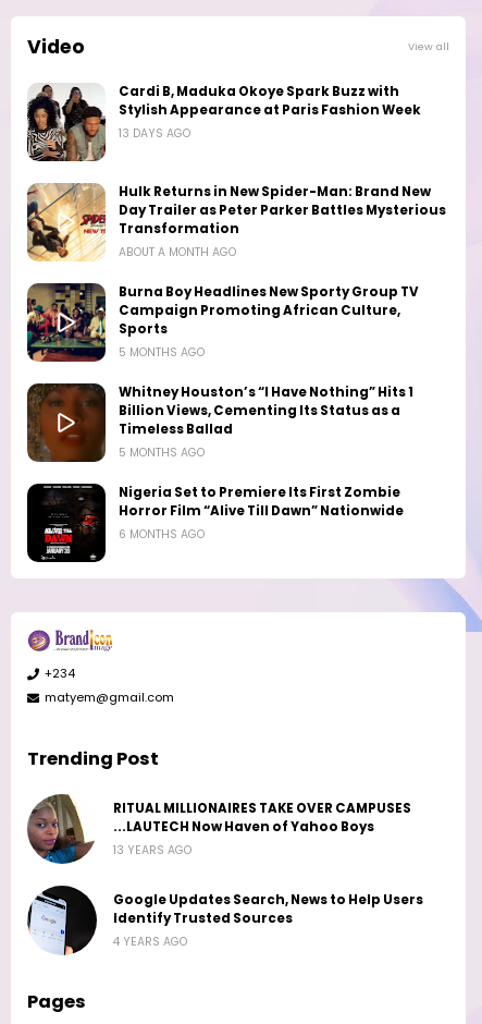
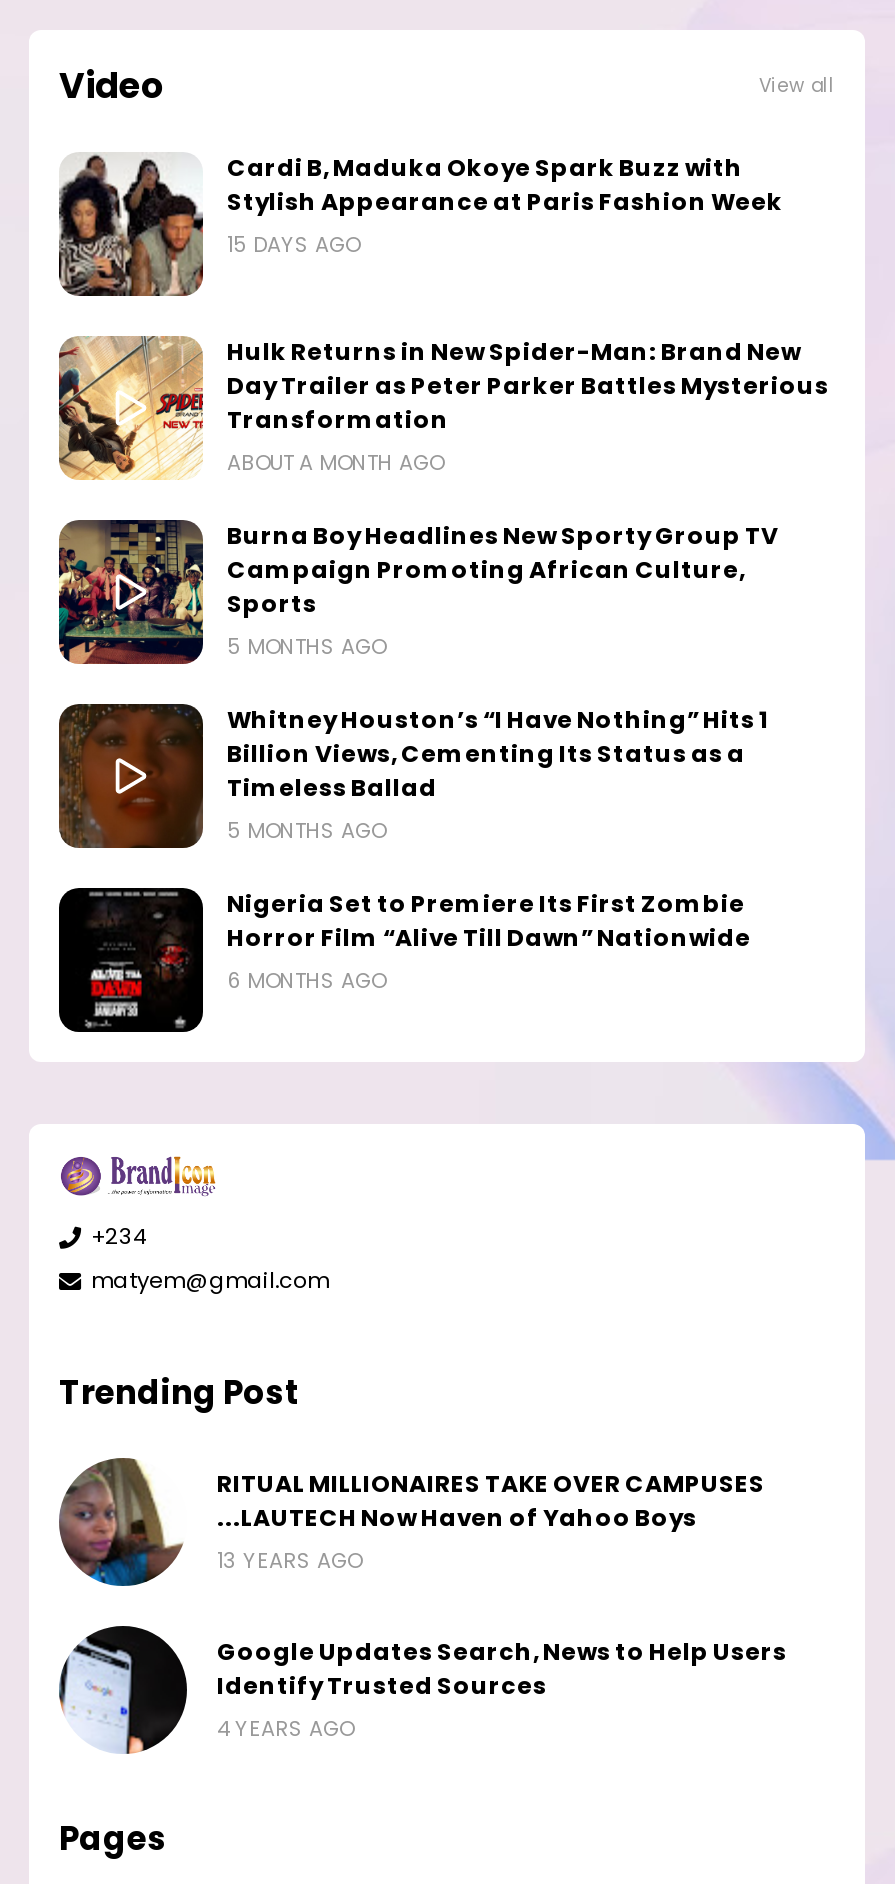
- 13 DAYS AGO
+ 15 DAYS AGO
